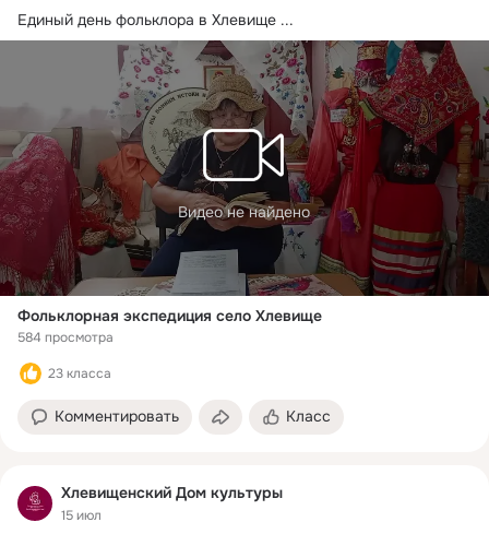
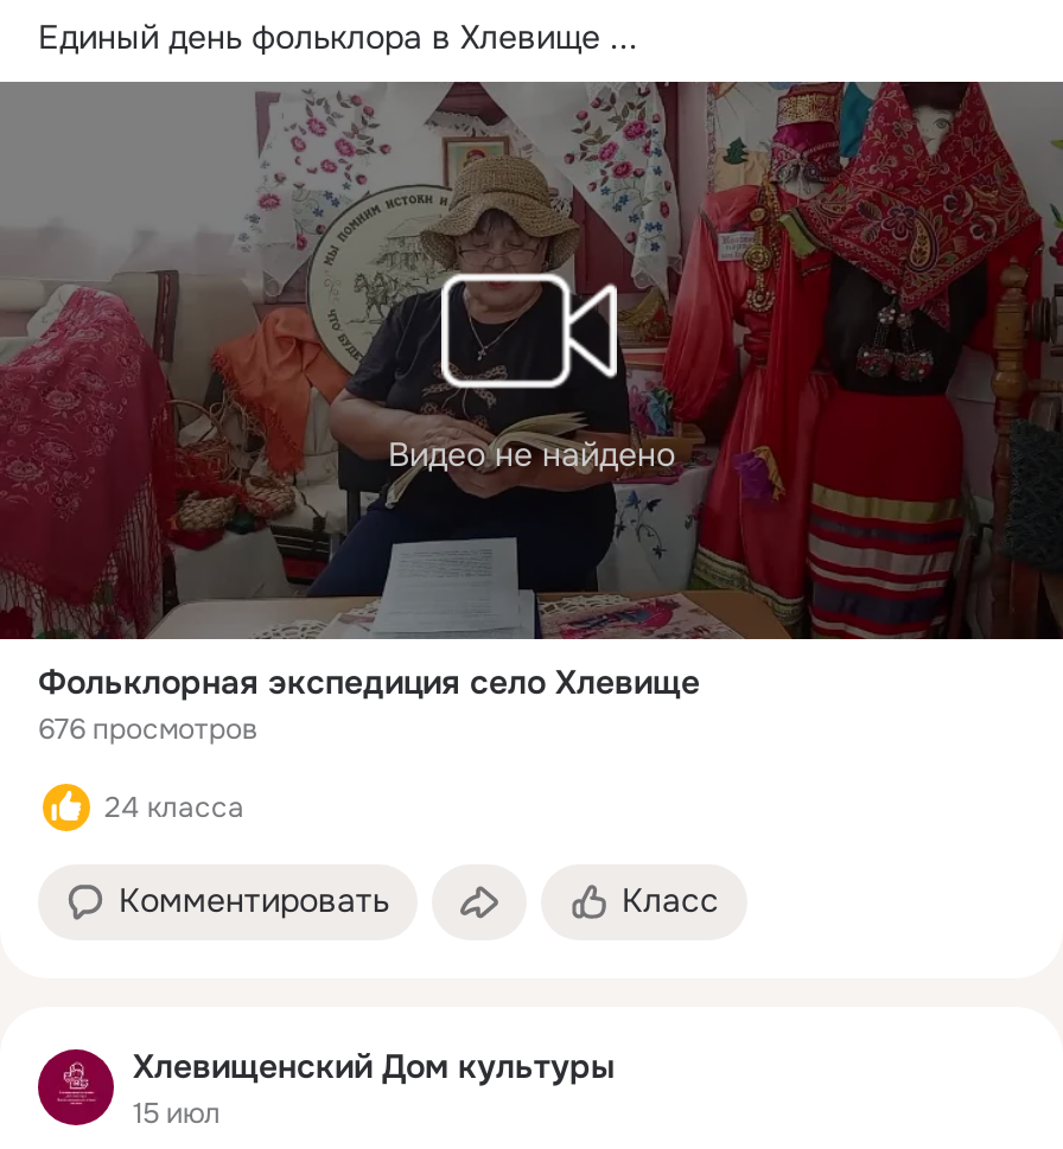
- 584 просмотра
+ 676 просмотров

- 23 класса
+ 24 класса
